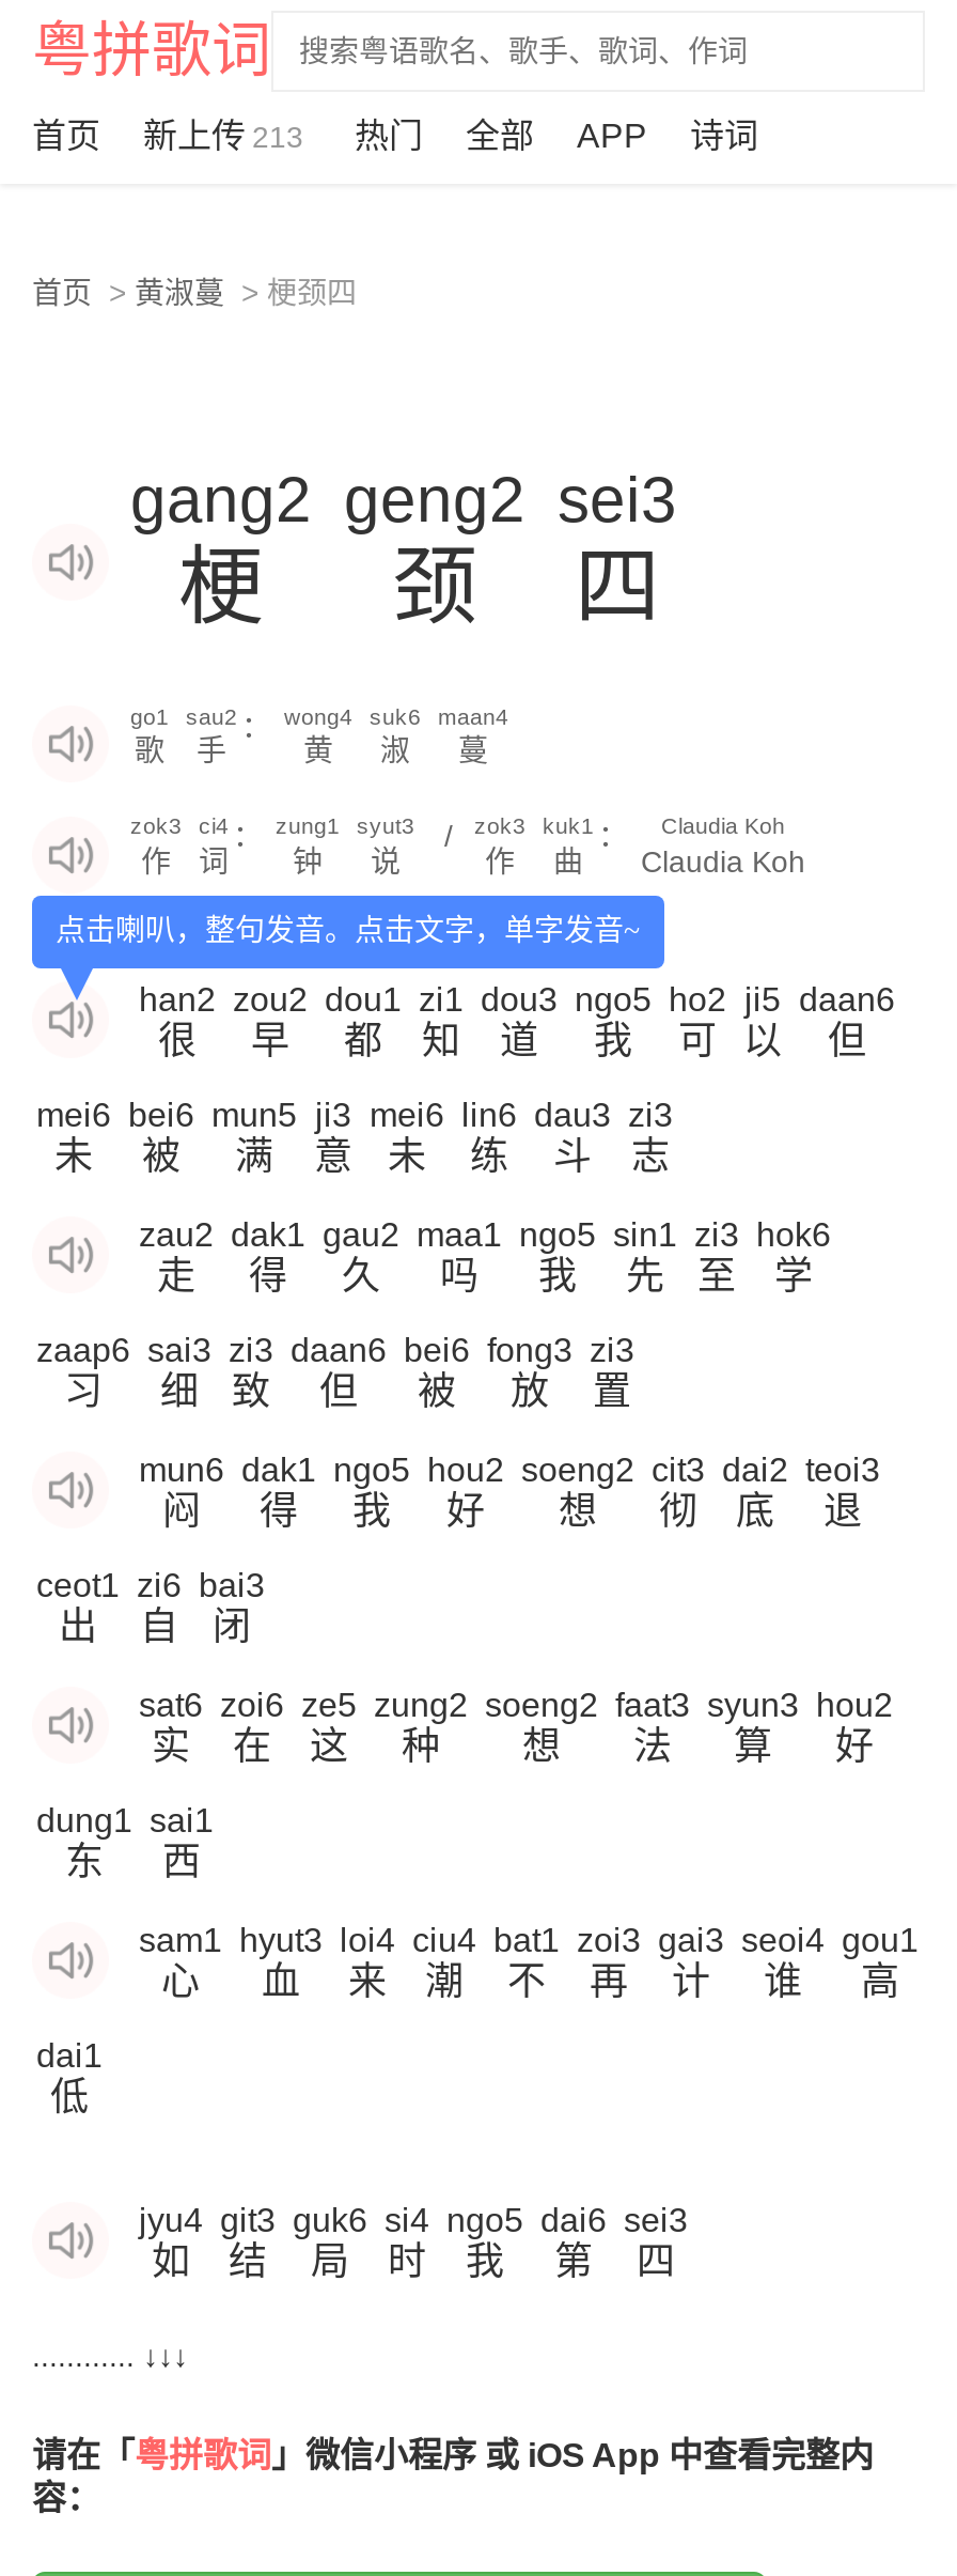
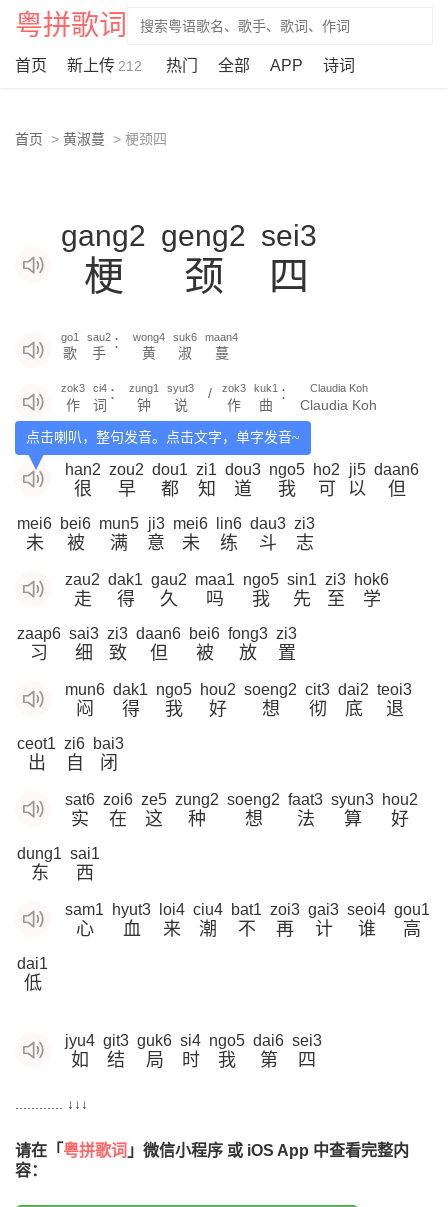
- 首页 新上传 213 热门 全部 APP 诗词
+ 首页 新上传 212 热门 全部 APP 诗词
